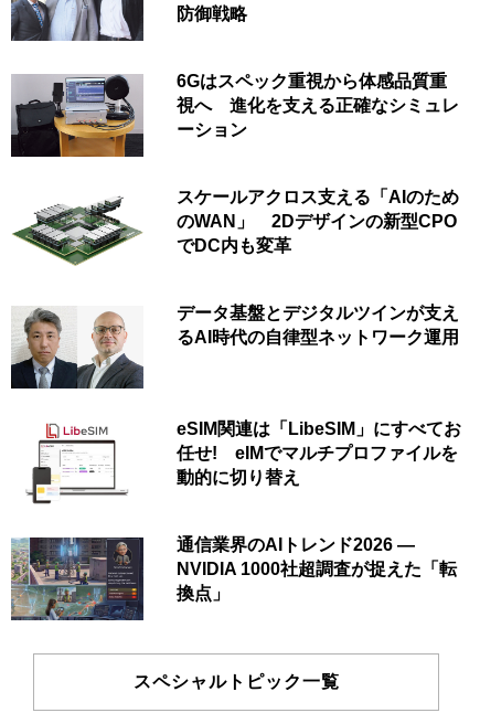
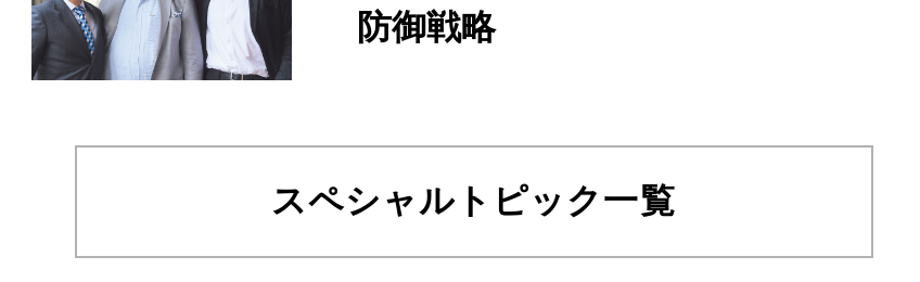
- [image]
- 6Gはスペック重視から体感品質重
- 視へ 進化を支える正確なシミュレ
- ーション

- [image]
- スケールアクロス支える「AIのため
- のWAN」 2Dデザインの新型CPO
- でDC内も変革

- [image]
- データ基盤とデジタルツインが支え
- るAI時代の自律型ネットワーク運用

- [image]

- eSIM関連は「LibeSIM」にすべてお
- 任せ! eIMでマルチプロファイルを
- 動的に切り替え

- [image]
- 通信業界のAIトレンド2026 ―
- NVIDIA 1000社超調査が捉えた「転
- 換点」
